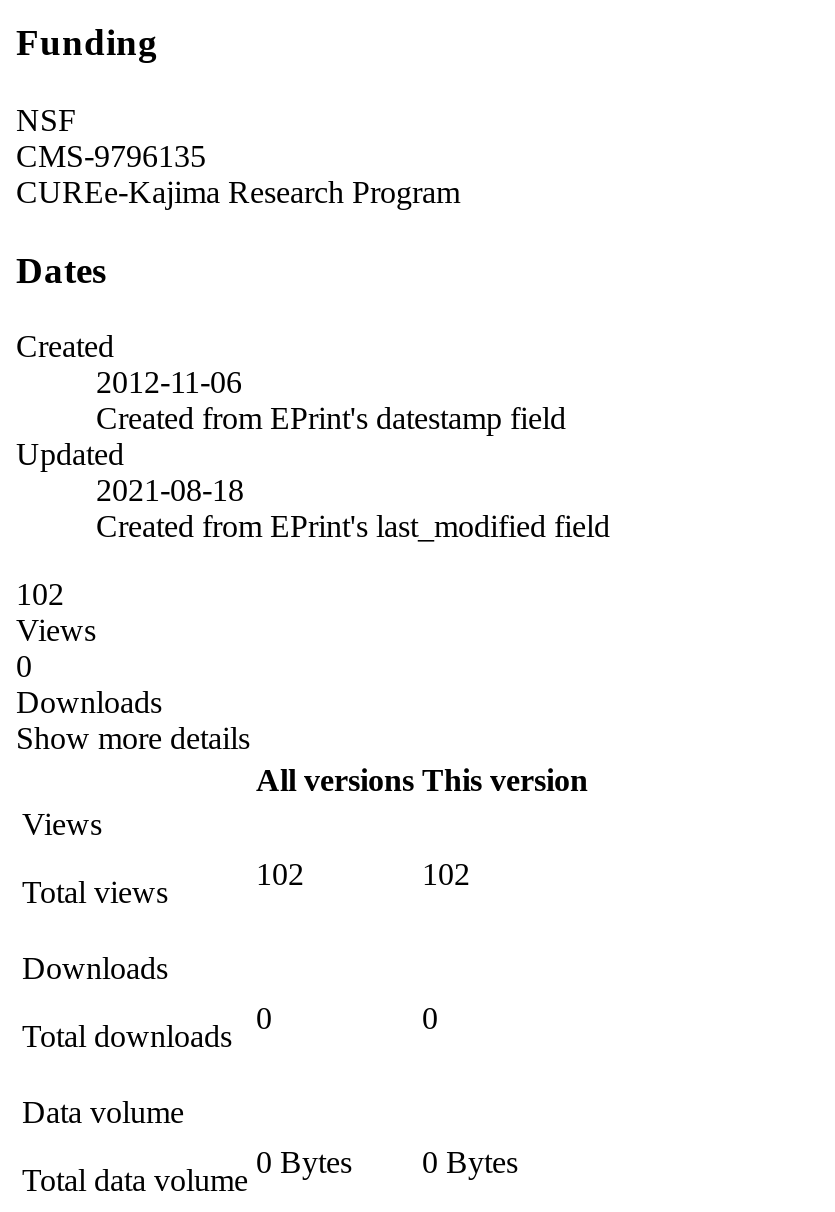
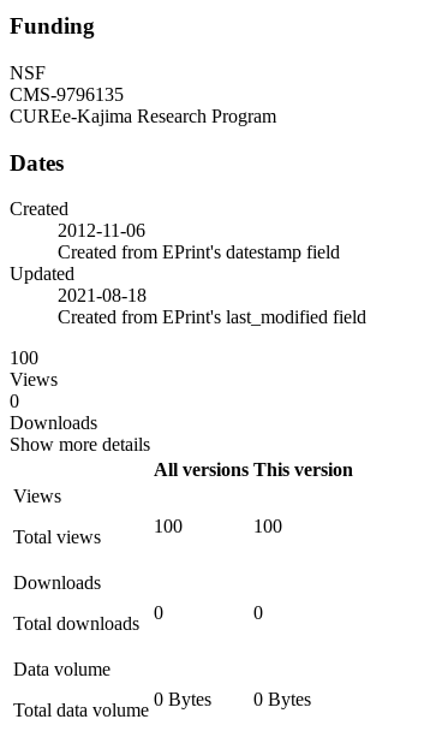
- 102
+ 100

- 102
+ 100

- 102
+ 100
